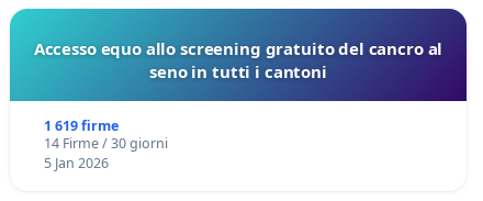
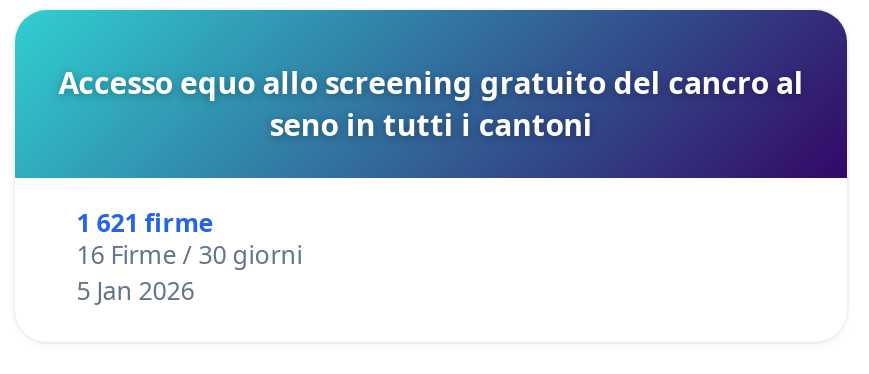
- 1 619 firme
+ 1 621 firme

- 14 Firme / 30 giorni
+ 16 Firme / 30 giorni
